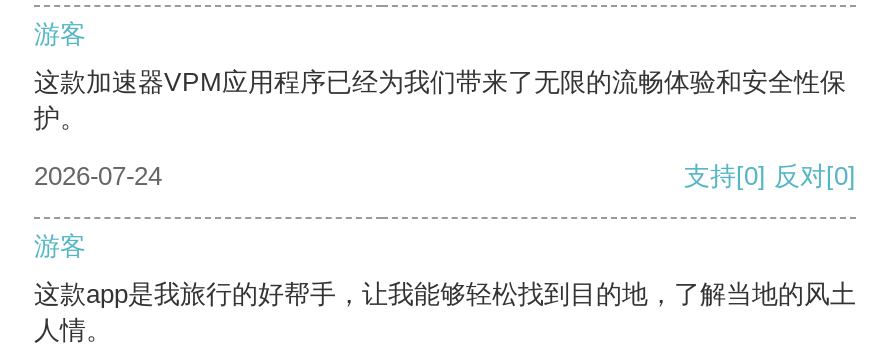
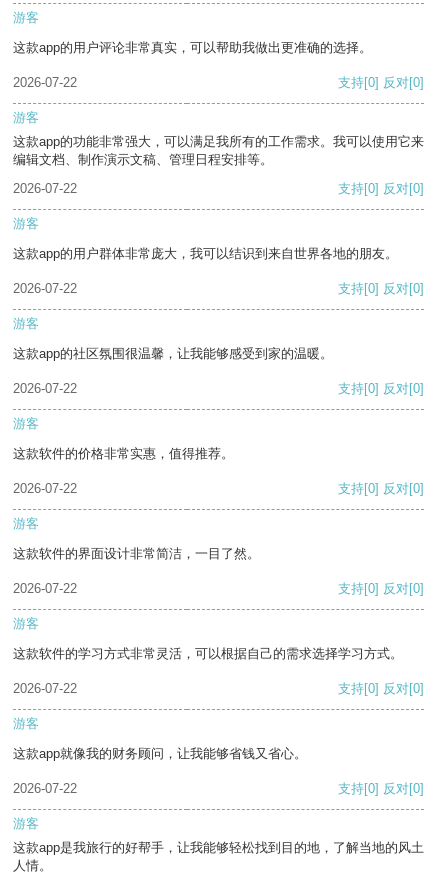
- 这款加速器VPM应用程序已经为我们带来了无限的流畅体验和安全性保
- 护。
- 2026-07-24
+ 这款app的用户评论非常真实，可以帮助我做出更准确的选择。
+ 2026-07-22
+ 支持[0] 反对[0]
+ 游客
+ 这款app的功能非常强大，可以满足我所有的工作需求。我可以使用它来
+ 编辑文档、制作演示文稿、管理日程安排等。
+ 2026-07-22
+ 支持[0] 反对[0]
+ 游客
+ 这款app的用户群体非常庞大，我可以结识到来自世界各地的朋友。
+ 2026-07-22
+ 支持[0] 反对[0]
+ 游客
+ 这款app的社区氛围很温馨，让我能够感受到家的温暖。
+ 2026-07-22
+ 支持[0] 反对[0]
+ 游客
+ 这款软件的价格非常实惠，值得推荐。
+ 2026-07-22
+ 支持[0] 反对[0]
+ 游客
+ 这款软件的界面设计非常简洁，一目了然。
+ 2026-07-22
+ 支持[0] 反对[0]
+ 游客
+ 这款软件的学习方式非常灵活，可以根据自己的需求选择学习方式。
+ 2026-07-22
+ 支持[0] 反对[0]
+ 游客
+ 这款app就像我的财务顾问，让我能够省钱又省心。
+ 2026-07-22
